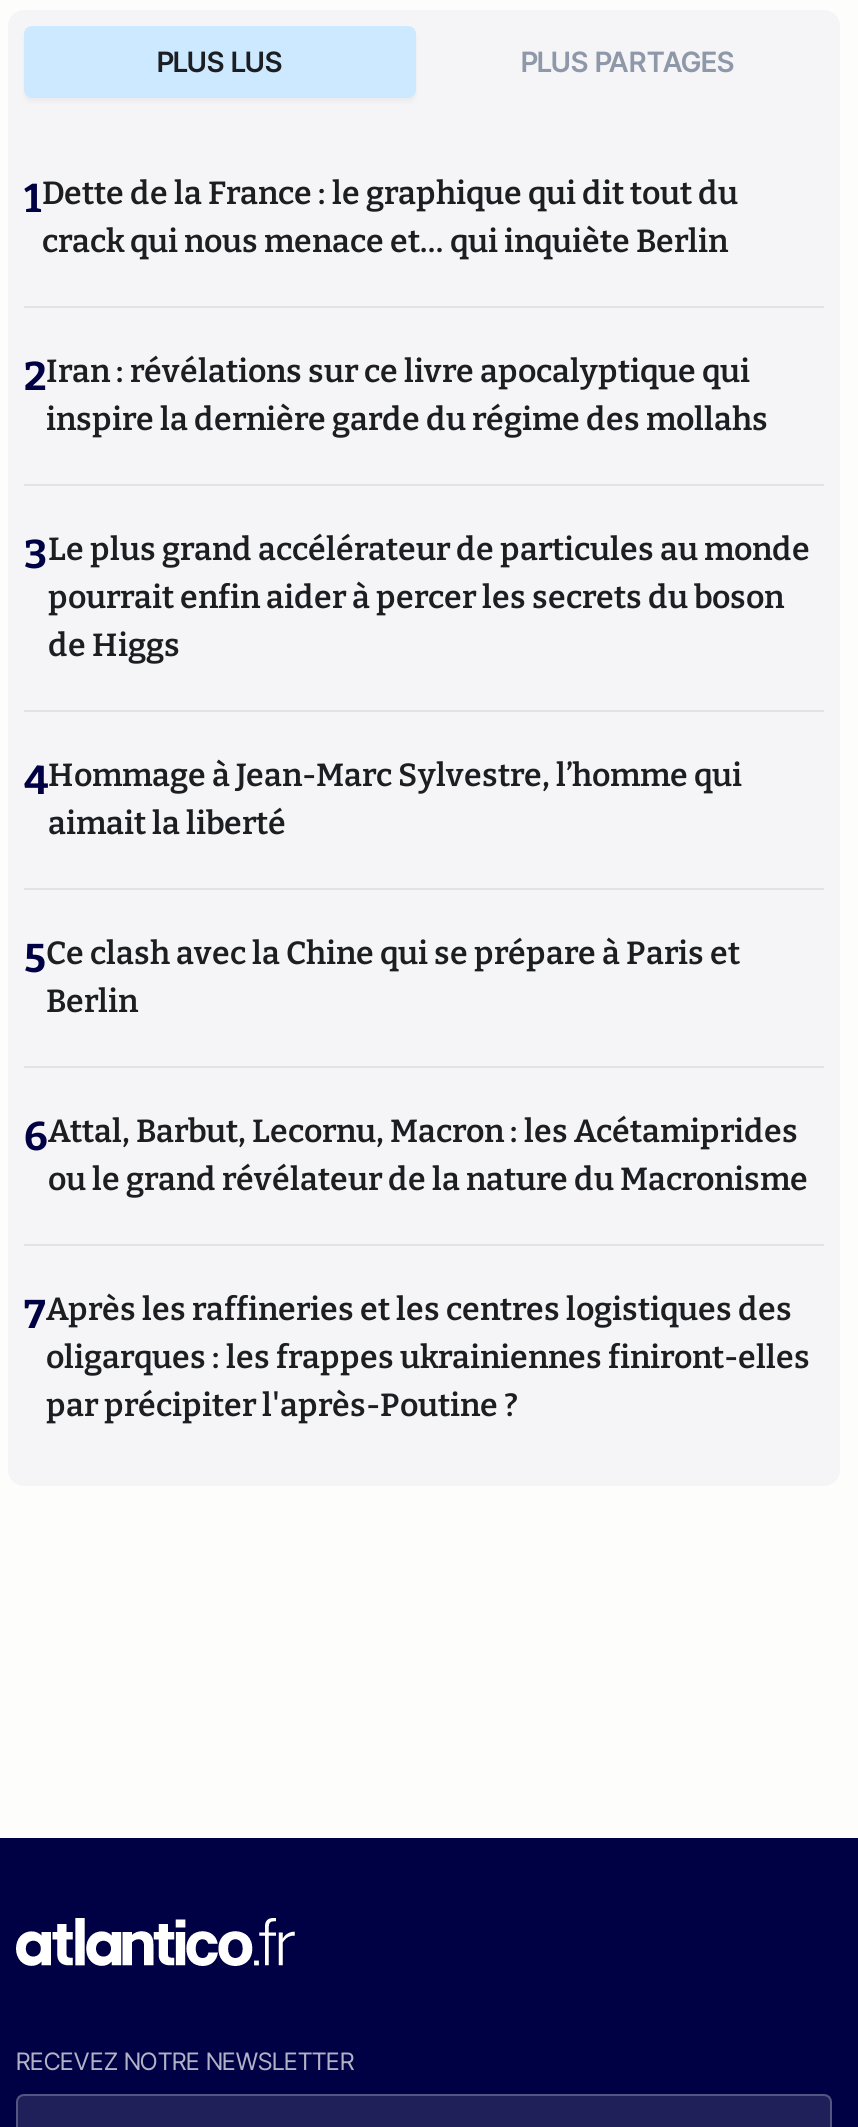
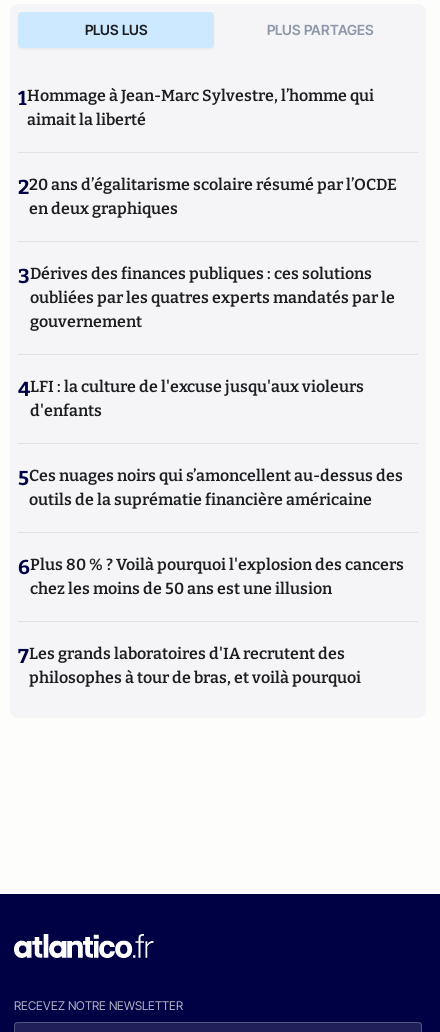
- 1Dette de la France : le graphique qui dit tout du
- crack qui nous menace et… qui inquiète Berlin
- 2Iran : révélations sur ce livre apocalyptique qui
- inspire la dernière garde du régime des mollahs
- 3Le plus grand accélérateur de particules au monde
- pourrait enfin aider à percer les secrets du boson
- de Higgs
- 4Hommage à Jean-Marc Sylvestre, l’homme qui
+ 1Hommage à Jean-Marc Sylvestre, l’homme qui

moved up: aimait la liberté

- 5Ce clash avec la Chine qui se prépare à Paris et
- Berlin
- 6Attal, Barbut, Lecornu, Macron : les Acétamiprides
- ou le grand révélateur de la nature du Macronisme
- 7Après les raffineries et les centres logistiques des
- oligarques : les frappes ukrainiennes finiront-elles
- par précipiter l'après-Poutine ?
+ 220 ans d’égalitarisme scolaire résumé par l’OCDE
+ en deux graphiques
+ 3Dérives des finances publiques : ces solutions
+ oubliées par les quatres experts mandatés par le
+ gouvernement
+ 4LFI : la culture de l'excuse jusqu'aux violeurs
+ d'enfants
+ 5Ces nuages noirs qui s’amoncellent au-dessus des
+ outils de la suprématie financière américaine
+ 6Plus 80 % ? Voilà pourquoi l'explosion des cancers
+ chez les moins de 50 ans est une illusion
+ 7Les grands laboratoires d'IA recrutent des
+ philosophes à tour de bras, et voilà pourquoi
